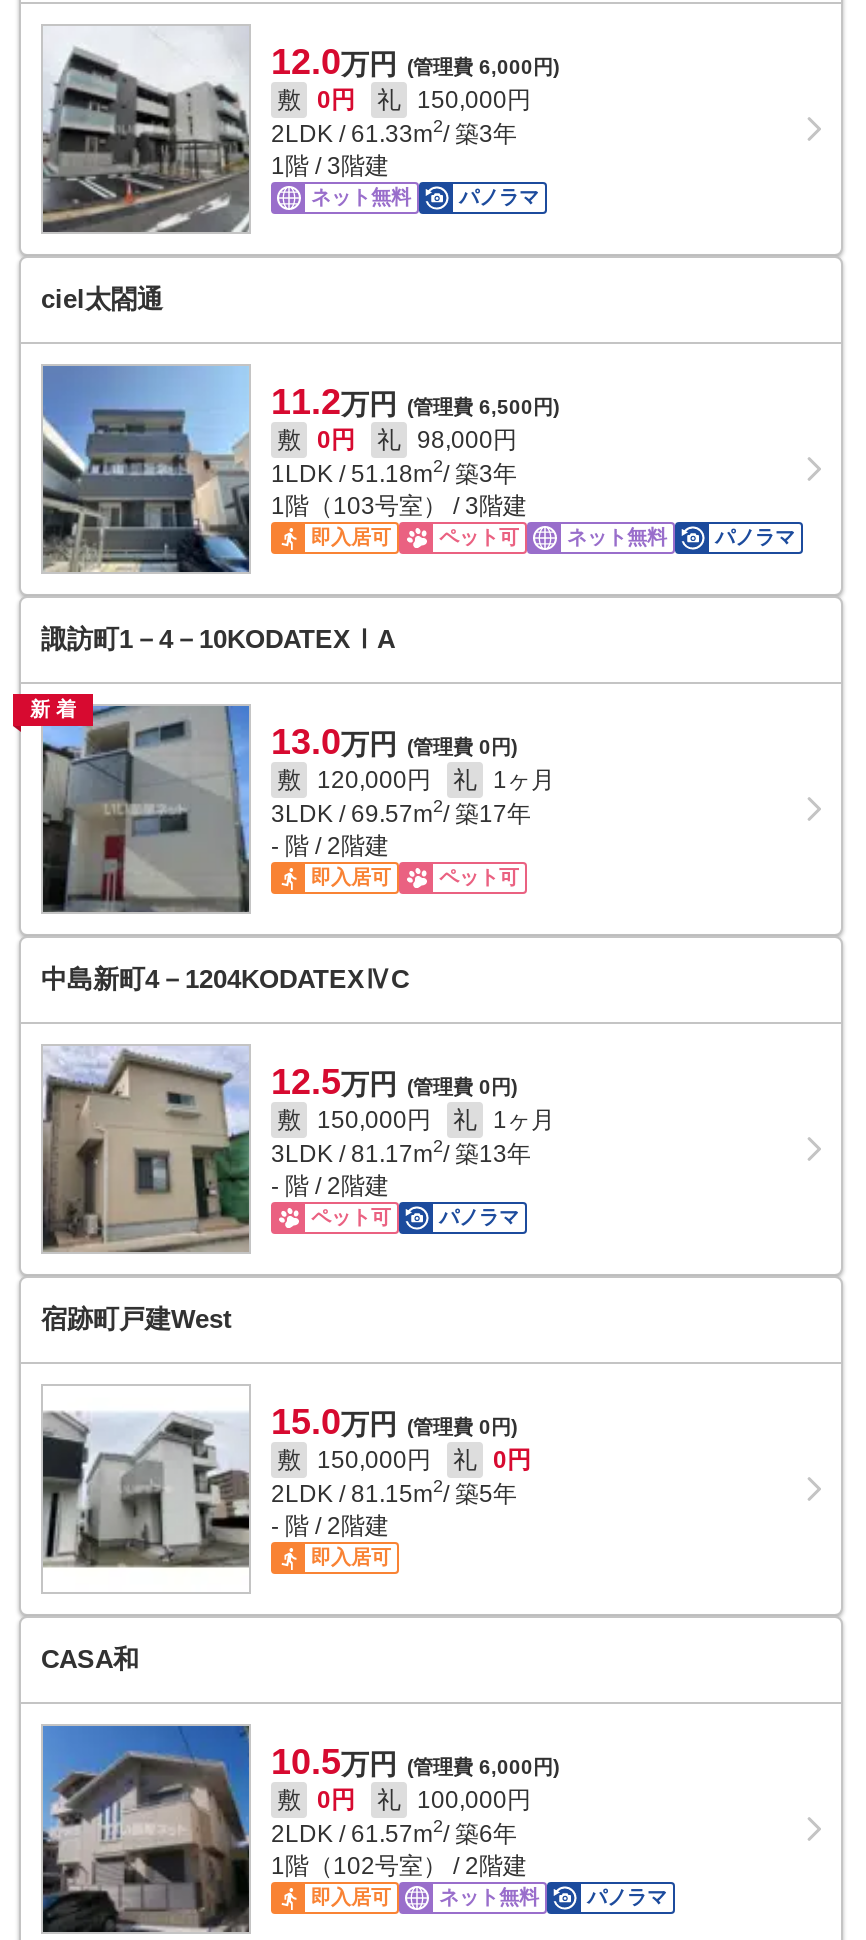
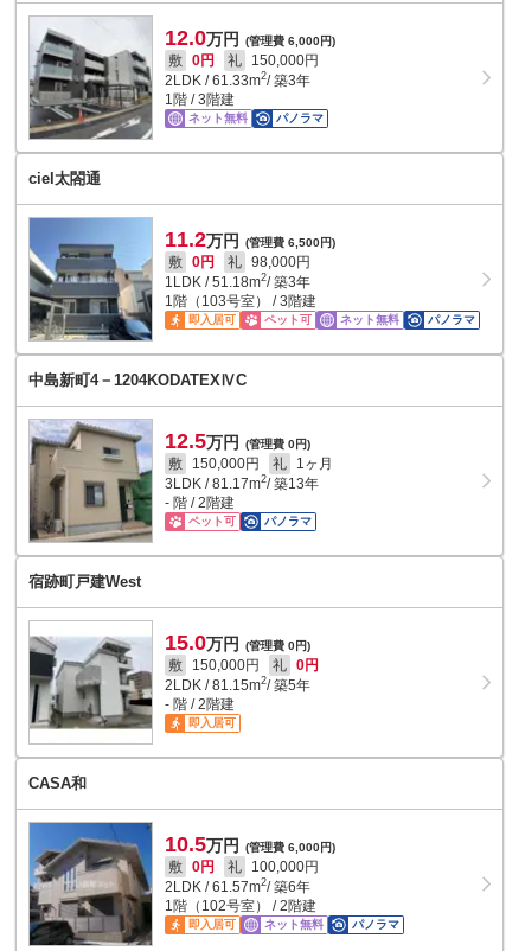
- [image]
- 諏訪町1－4－10KODATEXⅠA
- 新着
- 13.0万円 (管理費 0円)
- 敷 120,000円
- 礼 1ヶ月
- 3LDK / 69.57m2 / 築17年
- - 階 / 2階建
- 即入居可
- ペット可
